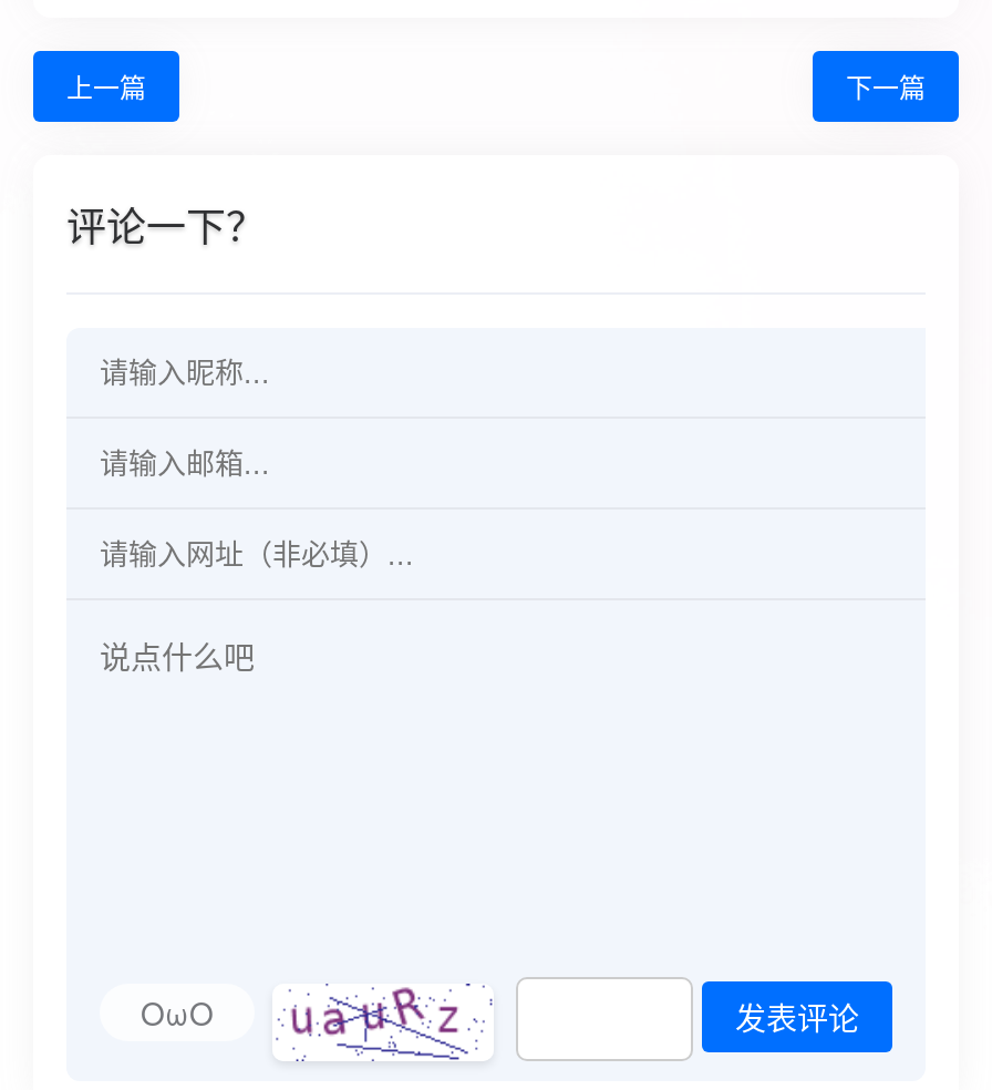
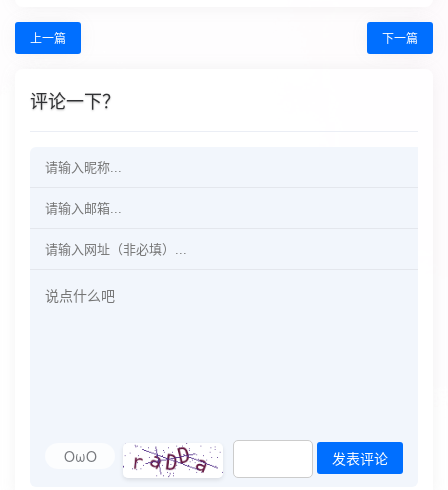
- [image]
+ [image]
